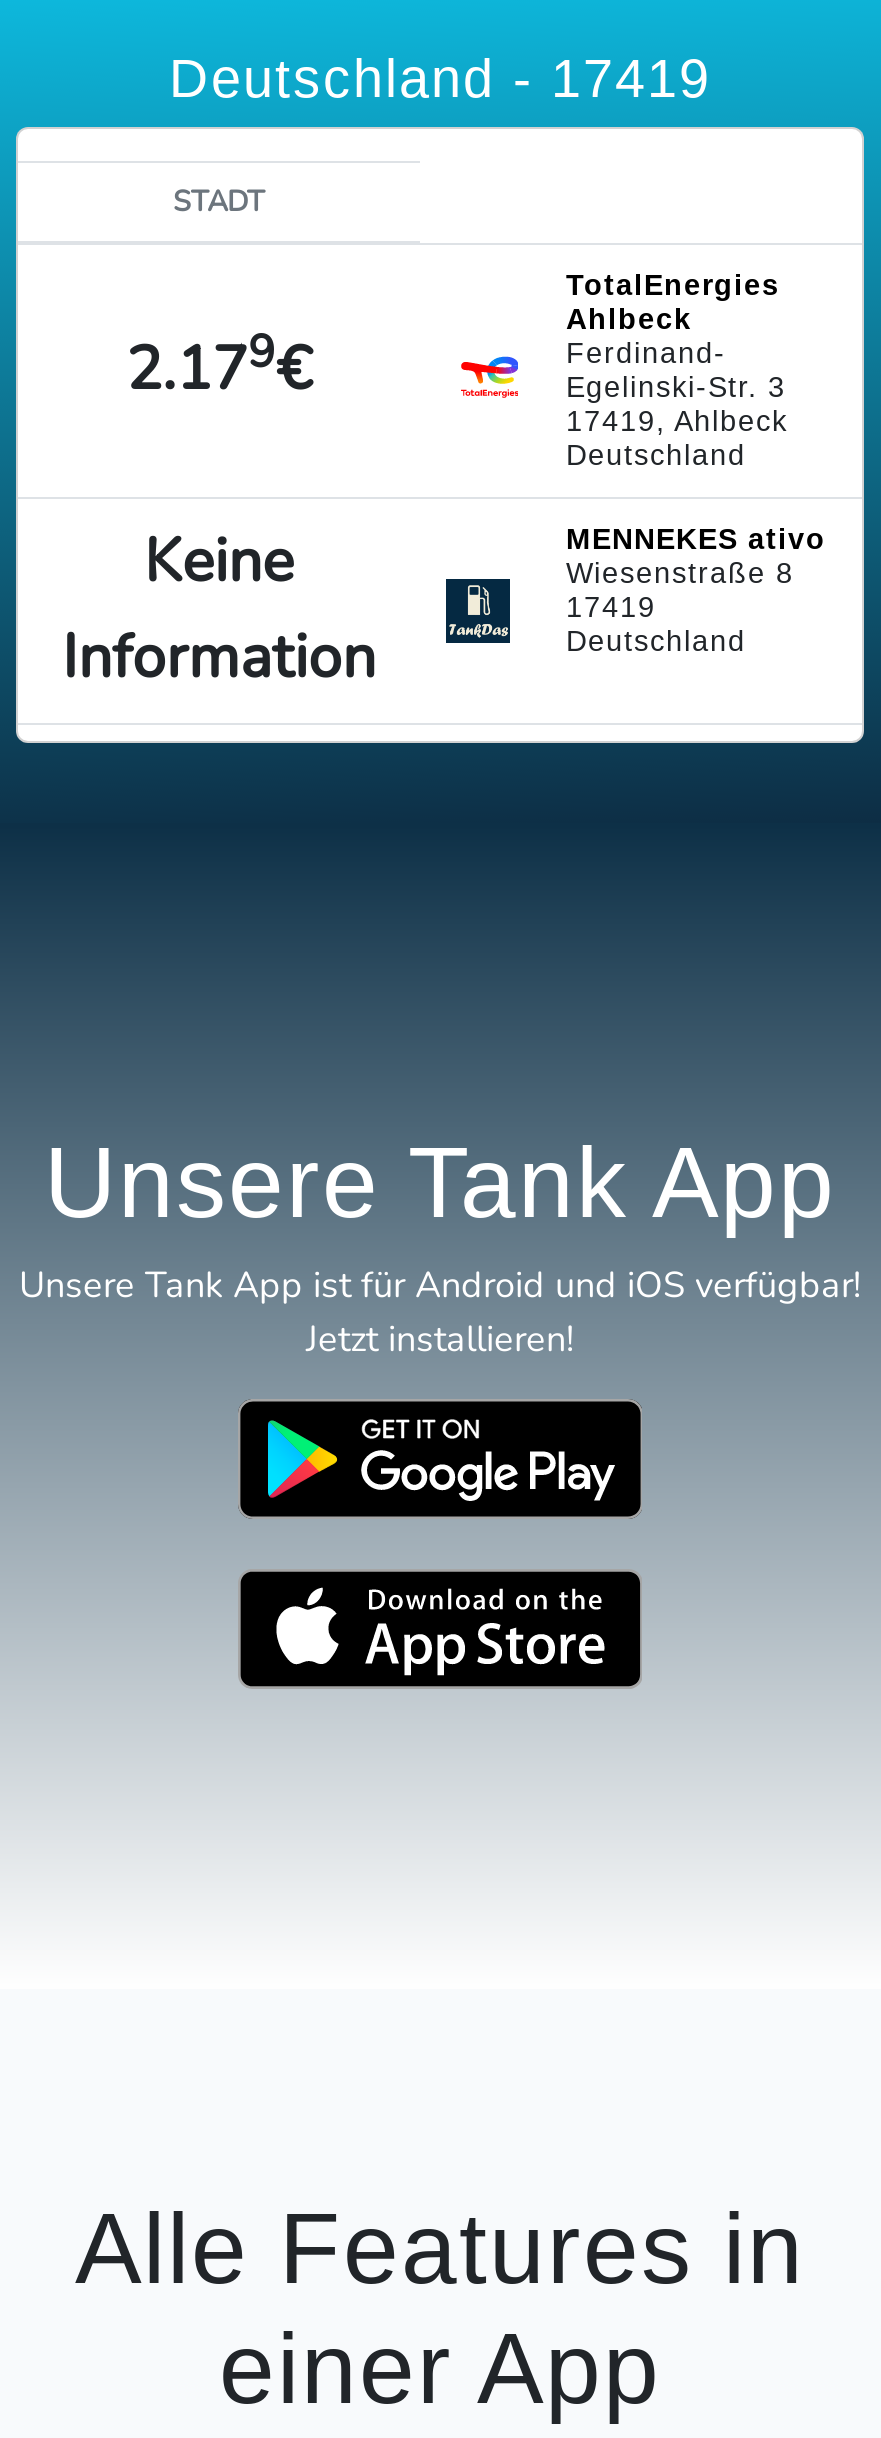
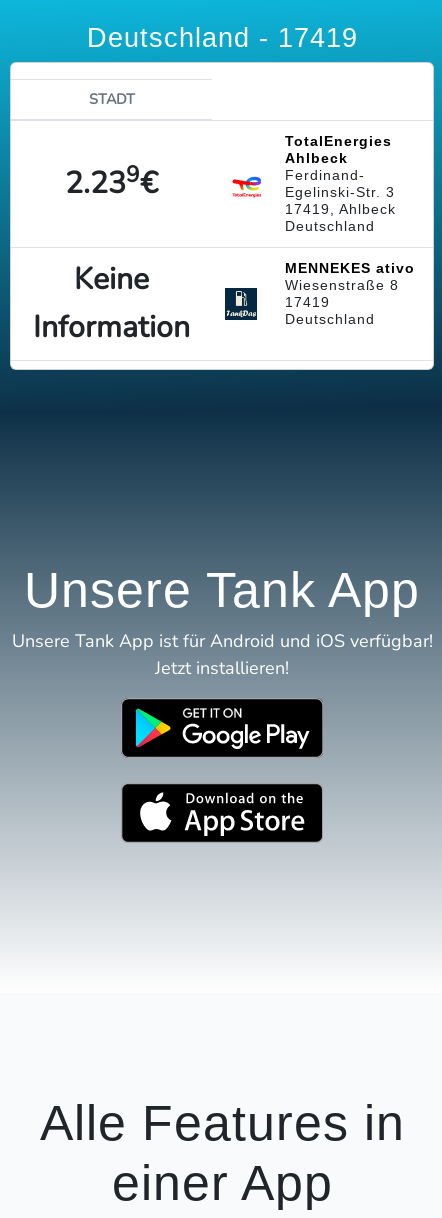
- 2.179€
+ 2.239€
